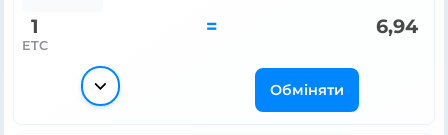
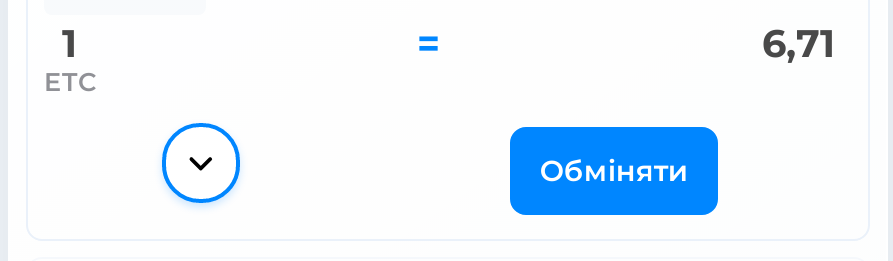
- 6,94
+ 6,71
